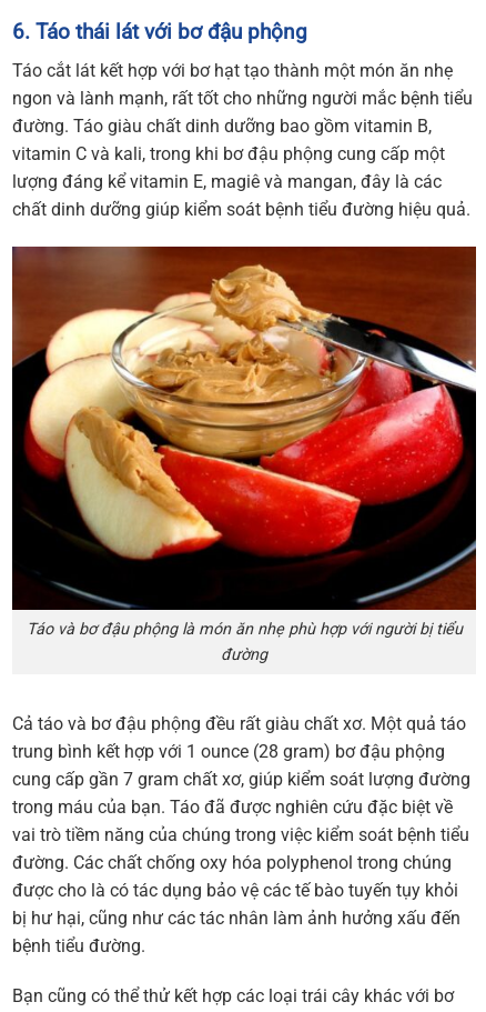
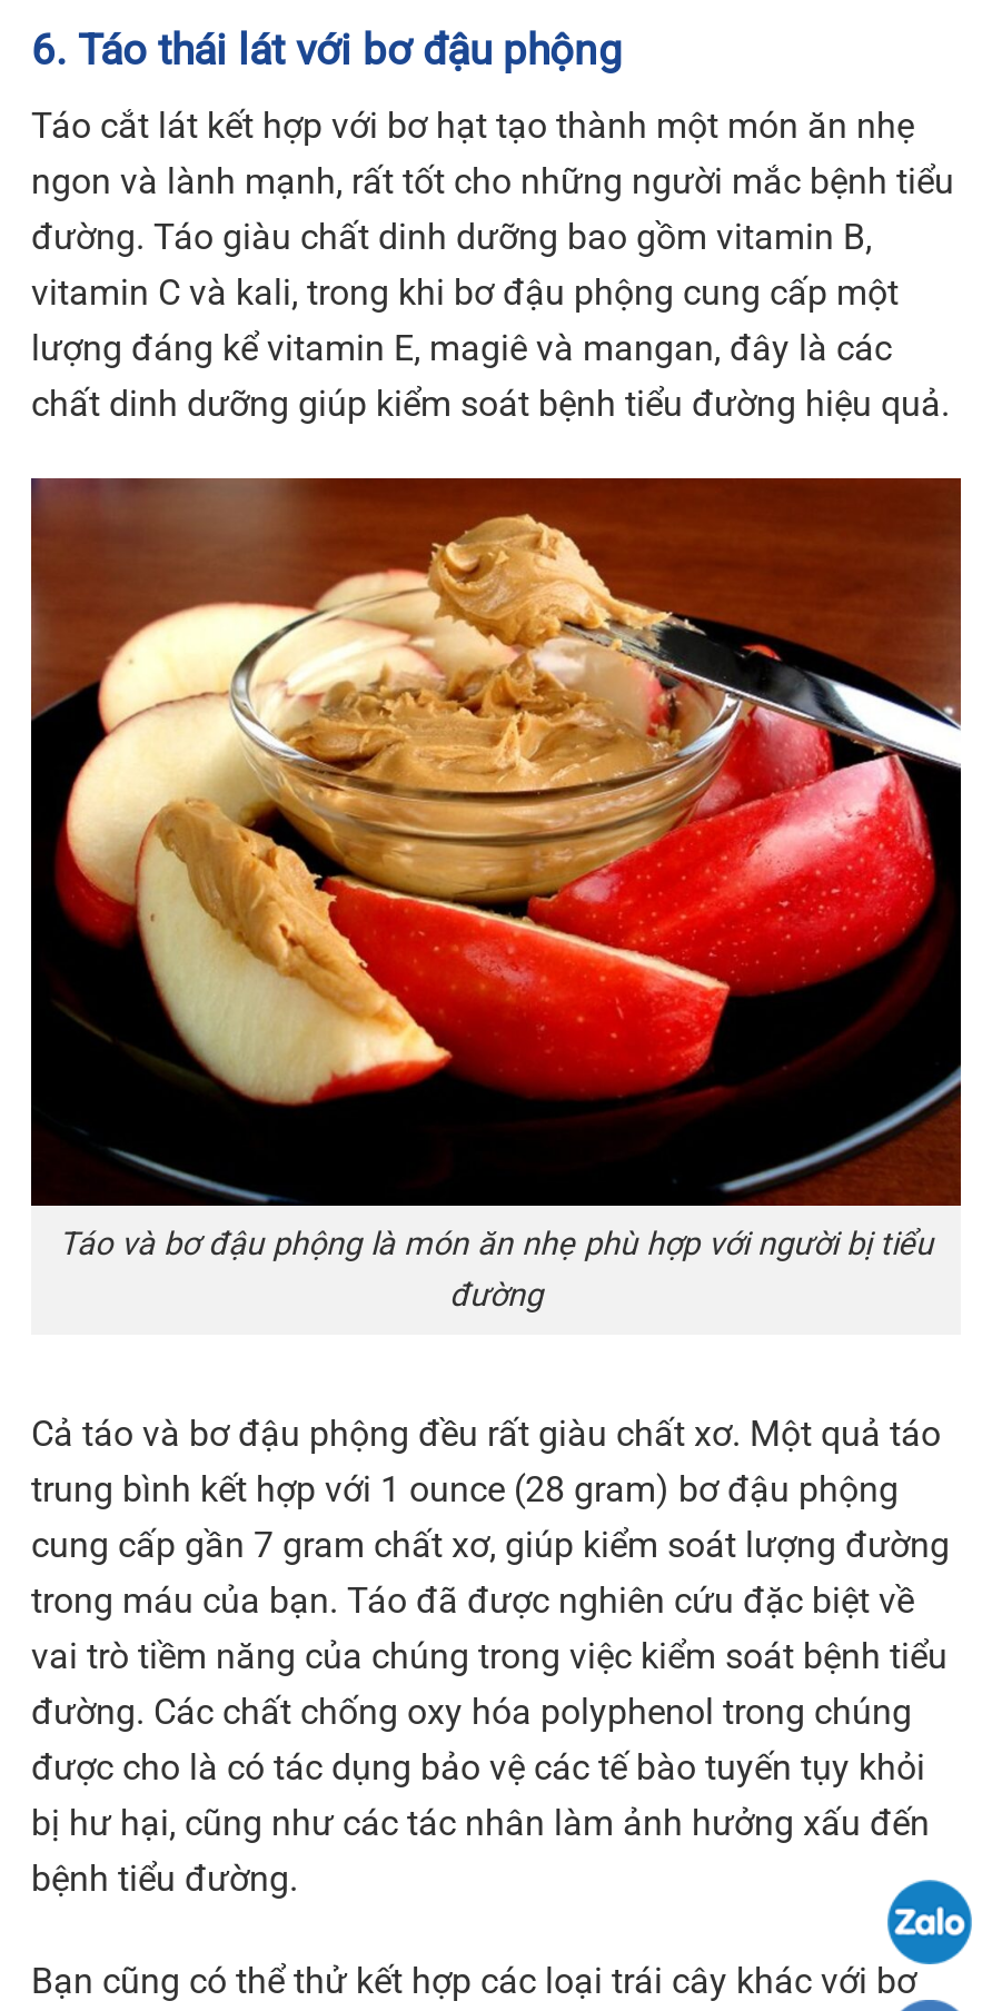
+ [image]
